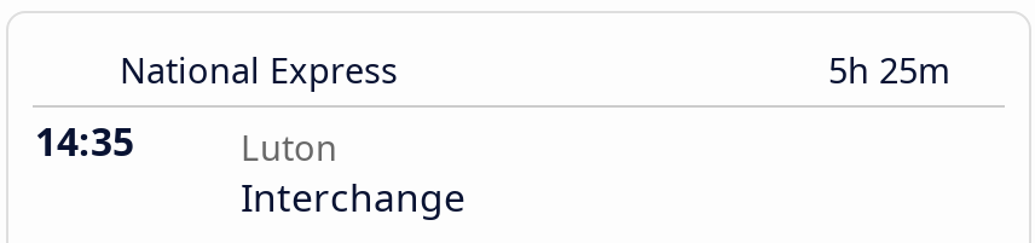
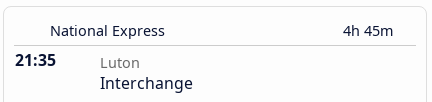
- 5h 25m
- 14:35
+ 4h 45m
+ 21:35
